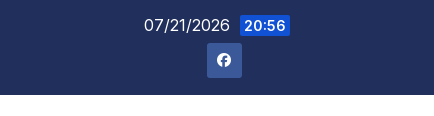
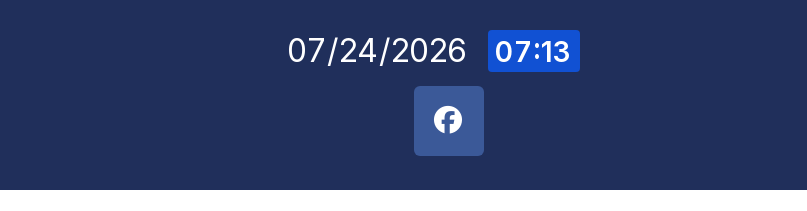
- 07/21/2026 20:56
+ 07/24/2026 07:13
